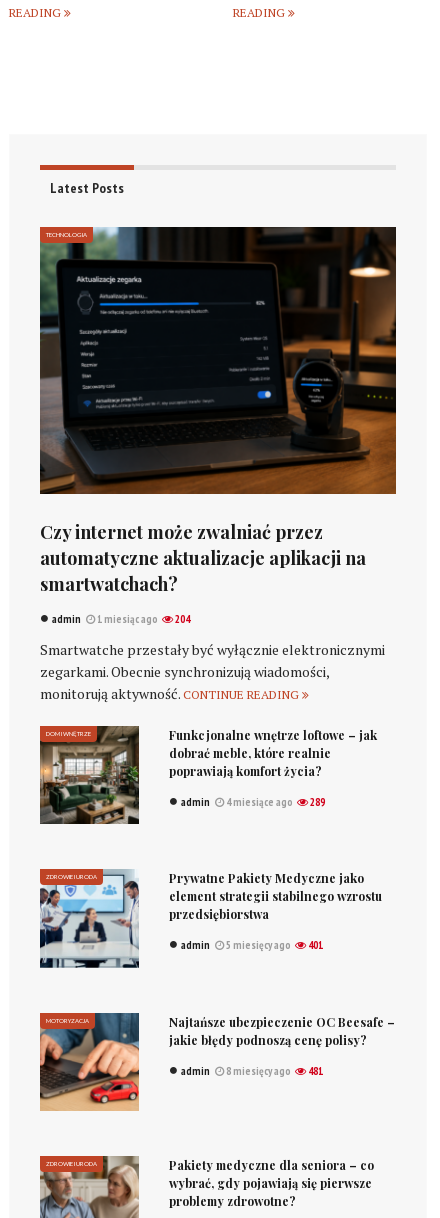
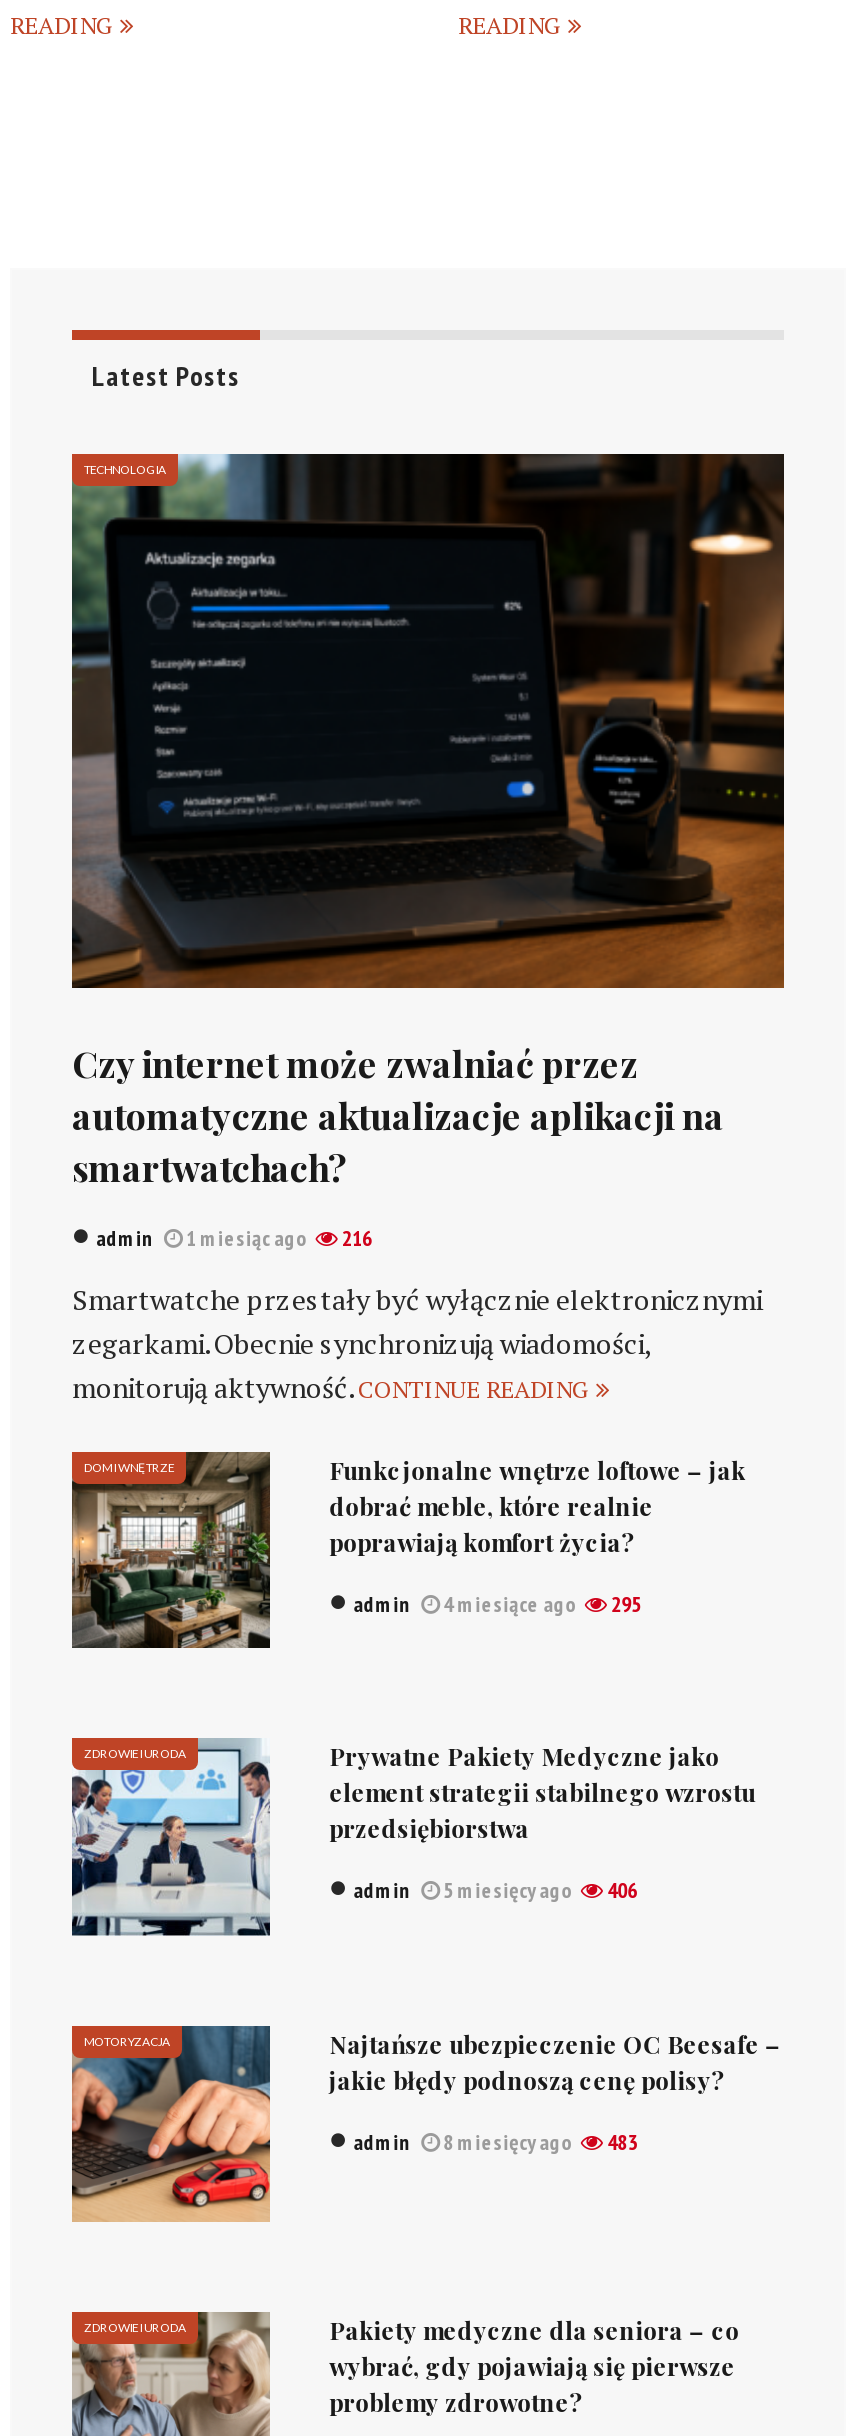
- admin 1 miesiąc ago 204
+ admin 1 miesiąc ago 216

- admin 4 miesiące ago 289
+ admin 4 miesiące ago 295

- admin 5 miesięcy ago 401
+ admin 5 miesięcy ago 406

- admin 8 miesięcy ago 481
+ admin 8 miesięcy ago 483
